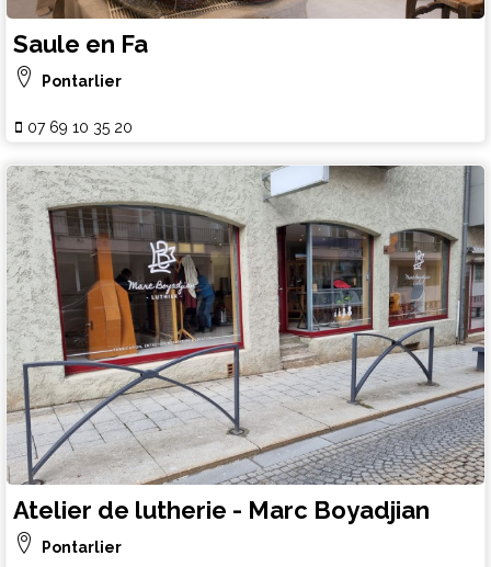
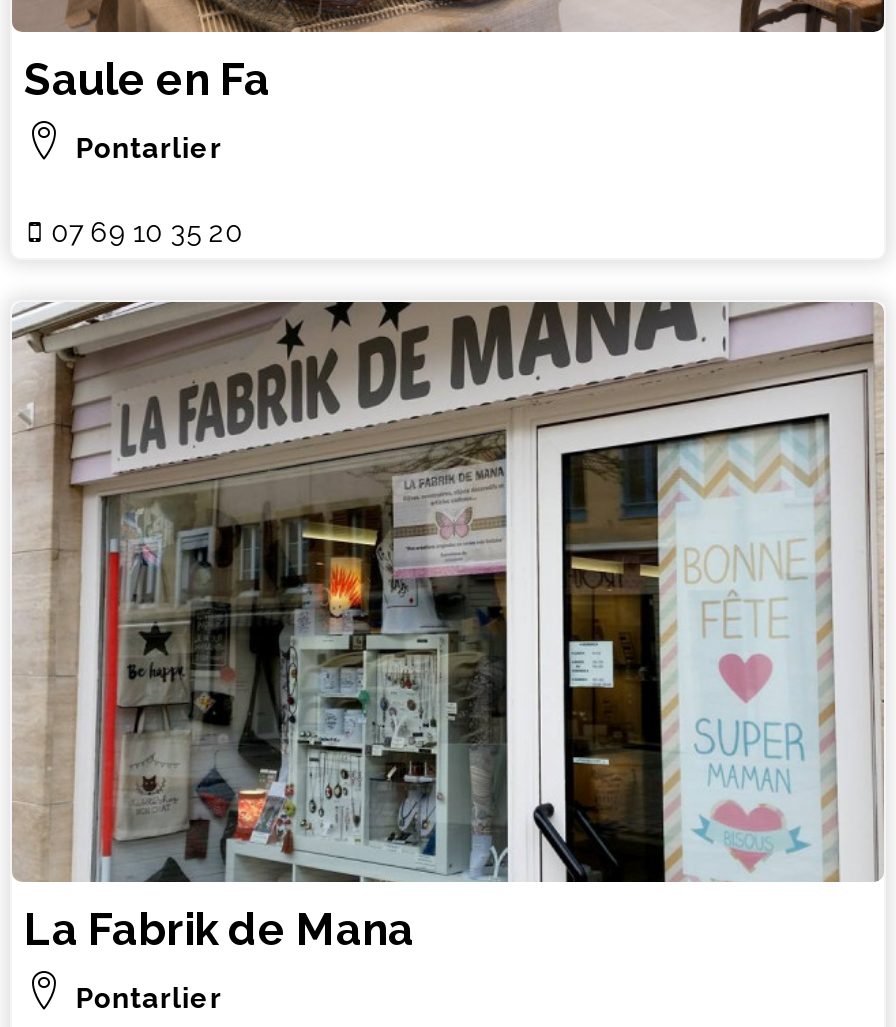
- [image]
- Atelier de lutherie - Marc Boyadjian
+ [image]
+ La Fabrik de Mana
